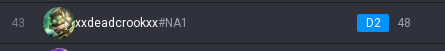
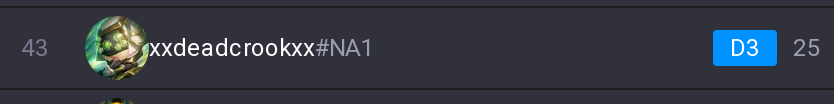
- D2
- 48
+ D3
+ 25
